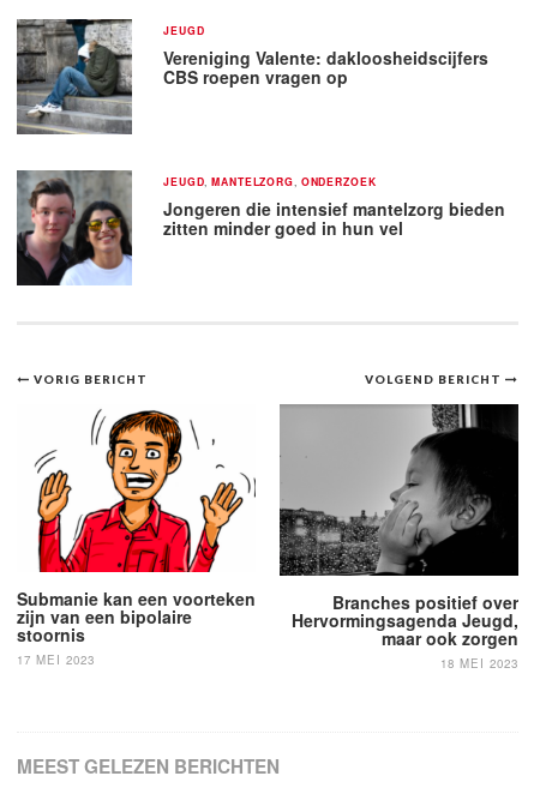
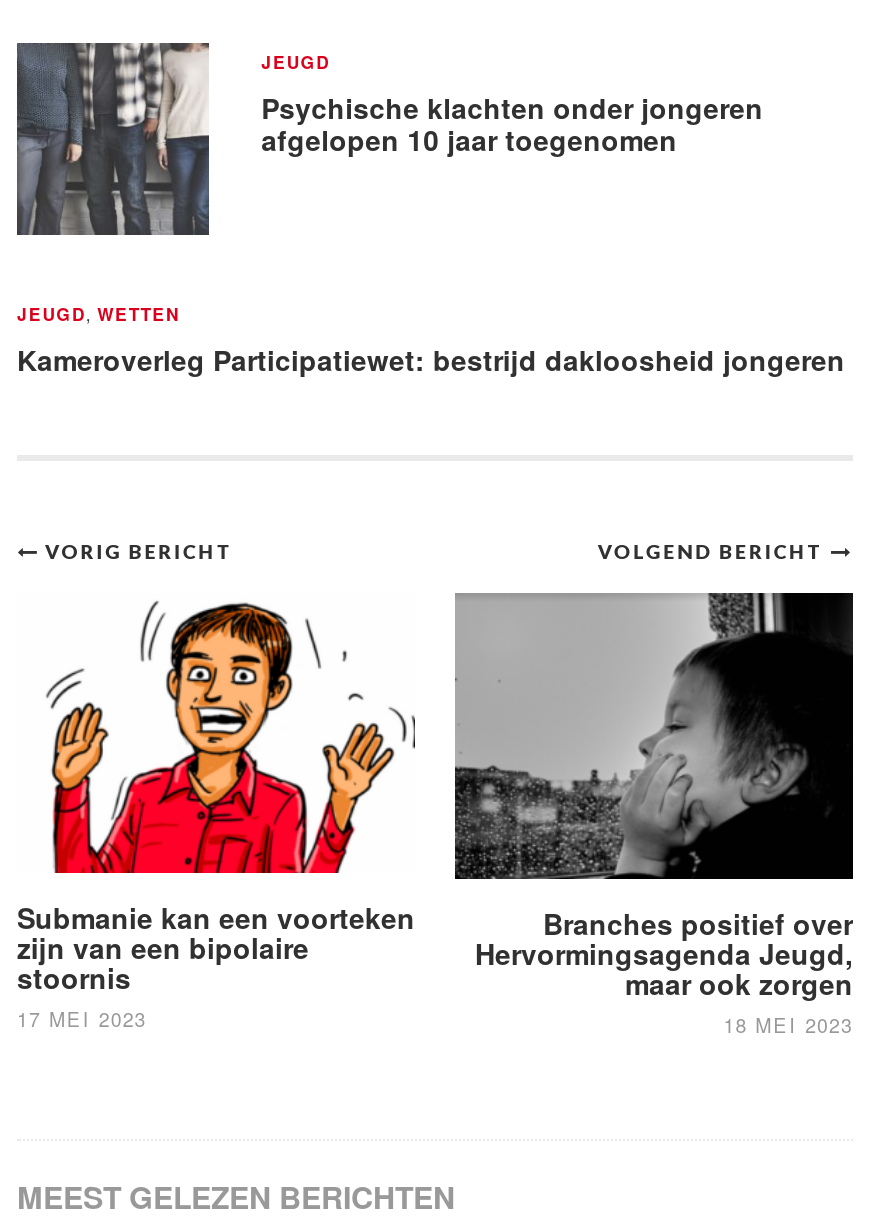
- [image]
- Vereniging Valente: dakloosheidscijfers
- CBS roepen vragen op
+ [image]
+ Psychische klachten onder jongeren
+ afgelopen 10 jaar toegenomen

- JEUGD, MANTELZORG, ONDERZOEK
- Jongeren die intensief mantelzorg bieden
- zitten minder goed in hun vel
+ JEUGD, WETTEN
+ Kameroverleg Participatiewet: bestrijd dakloosheid jongeren
